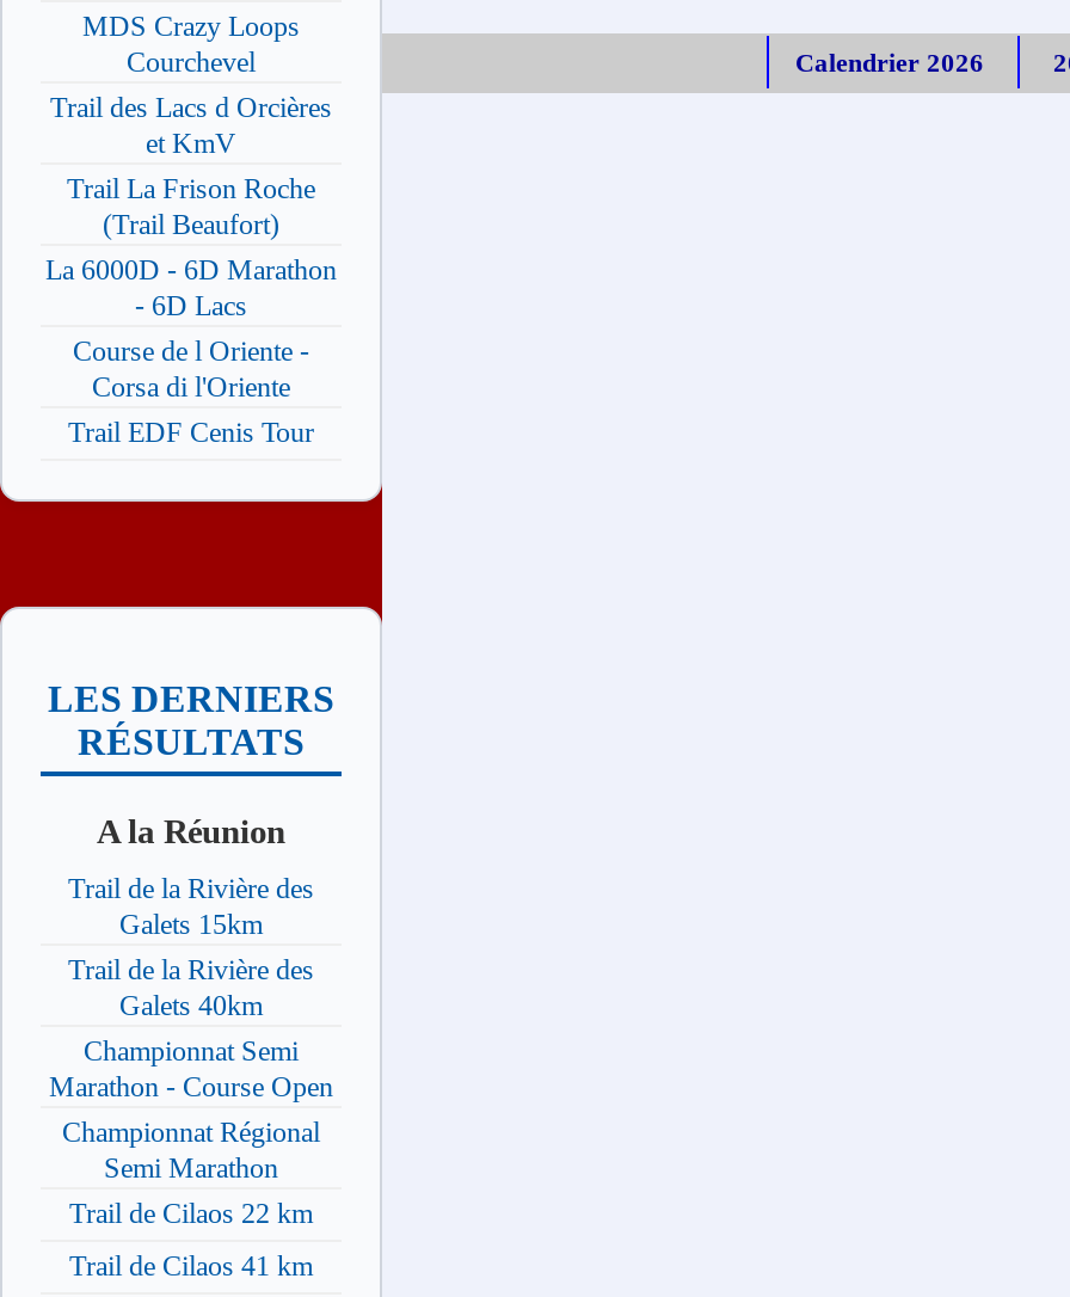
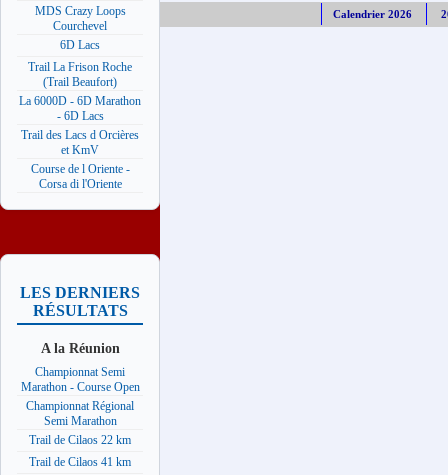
+ 6D Lacs

moved down: Trail des Lacs d Orcières | et KmV

moved down: Course de l Oriente - | Corsa di l'Oriente

- Trail EDF Cenis Tour

- Trail de la Rivière des
- Galets 15km
- Trail de la Rivière des
- Galets 40km
